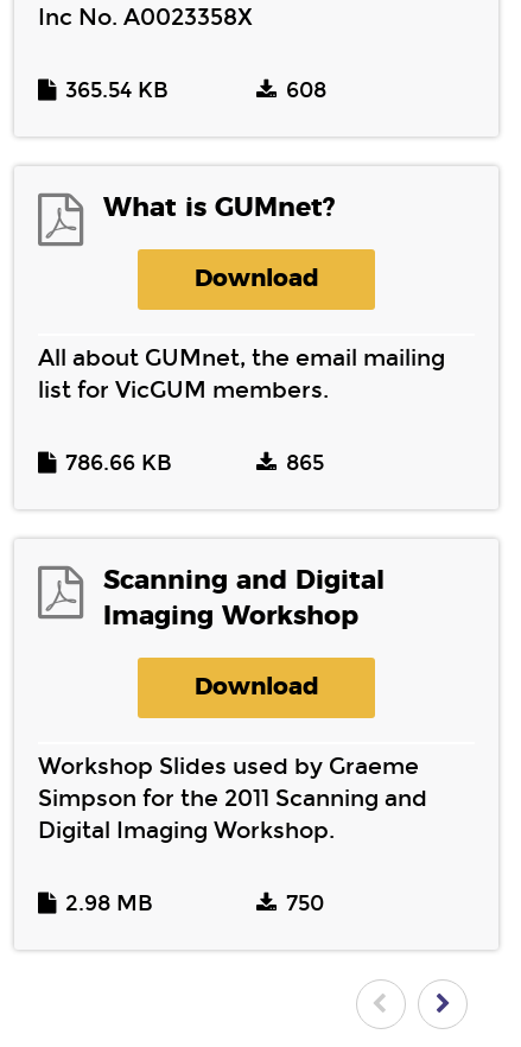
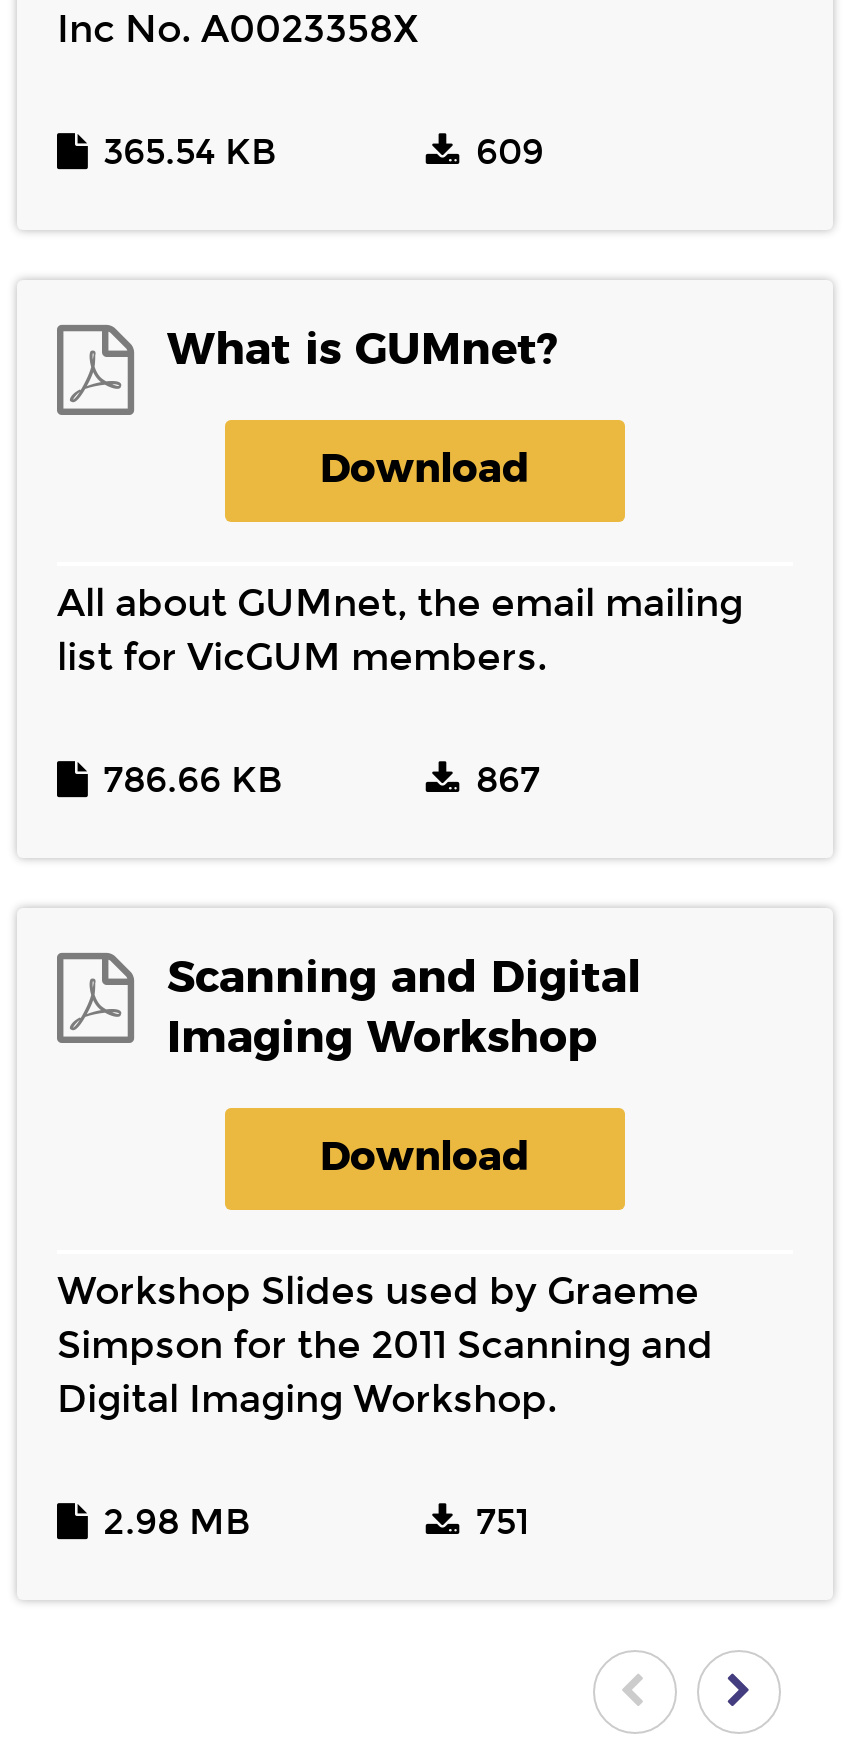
- 608
+ 609

- 865
+ 867

- 750
+ 751
